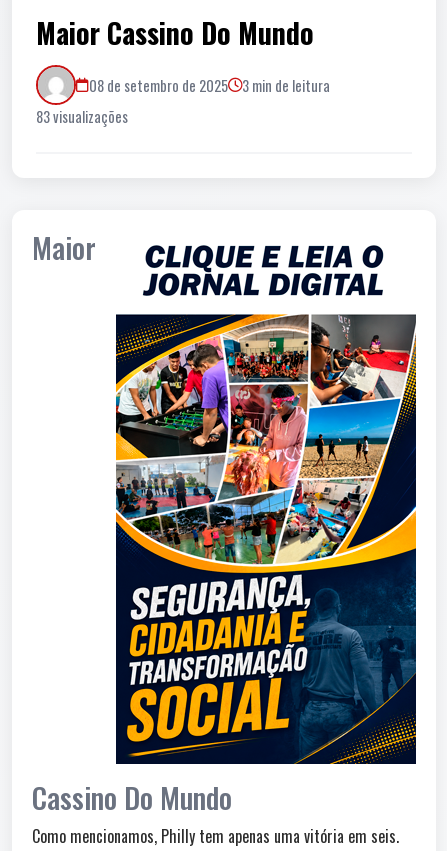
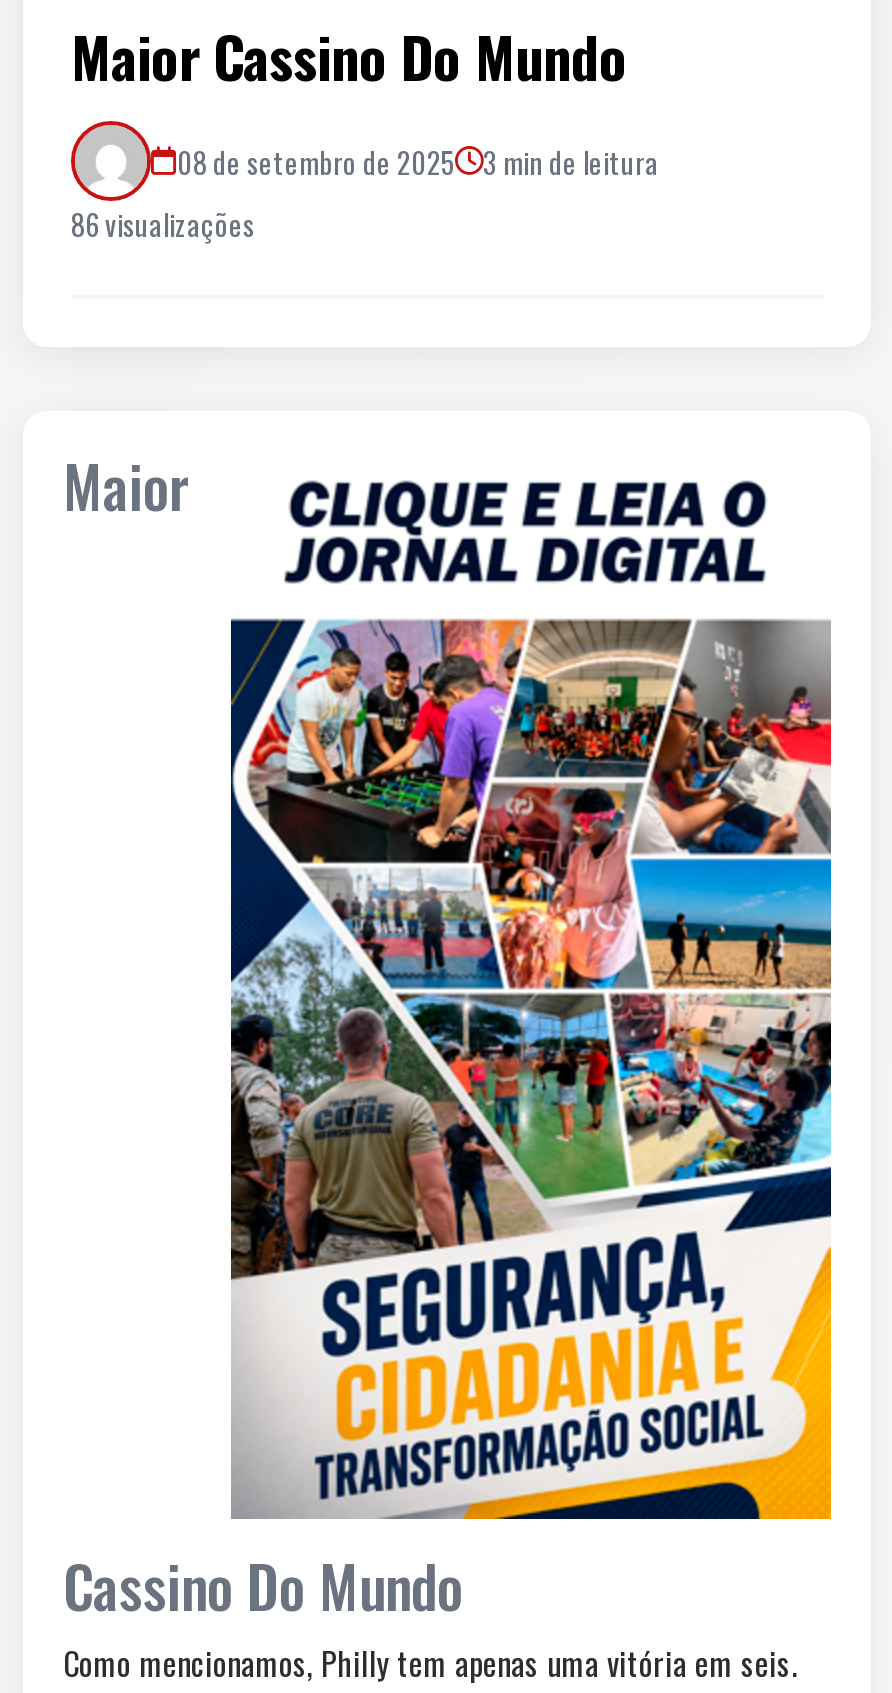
- 83 visualizações
+ 86 visualizações

- [image]
+ [image]
